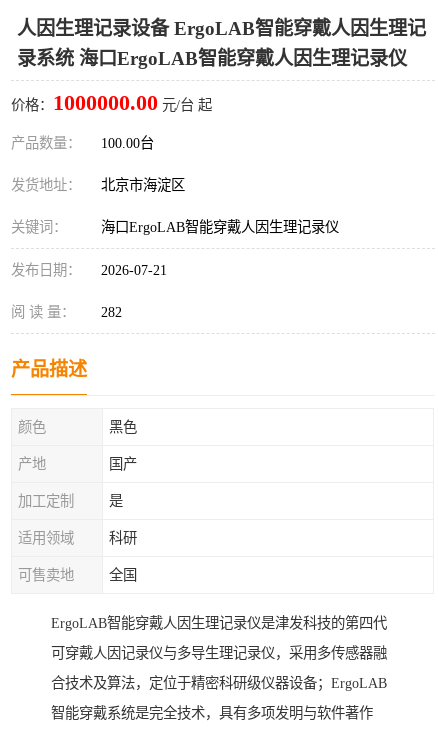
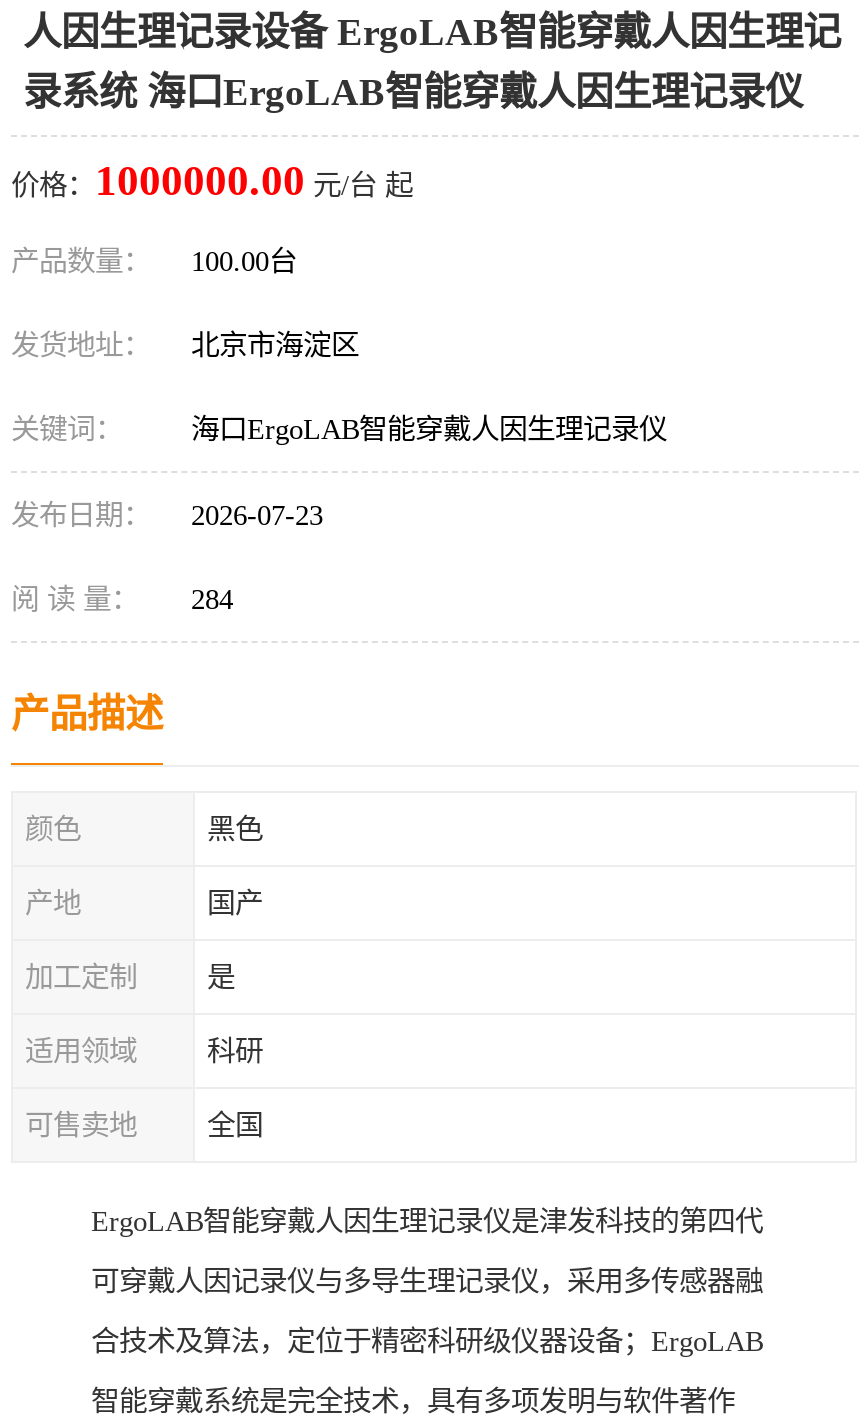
- 发布日期： 2026-07-21
+ 发布日期： 2026-07-23

- 阅 读 量： 282
+ 阅 读 量： 284
